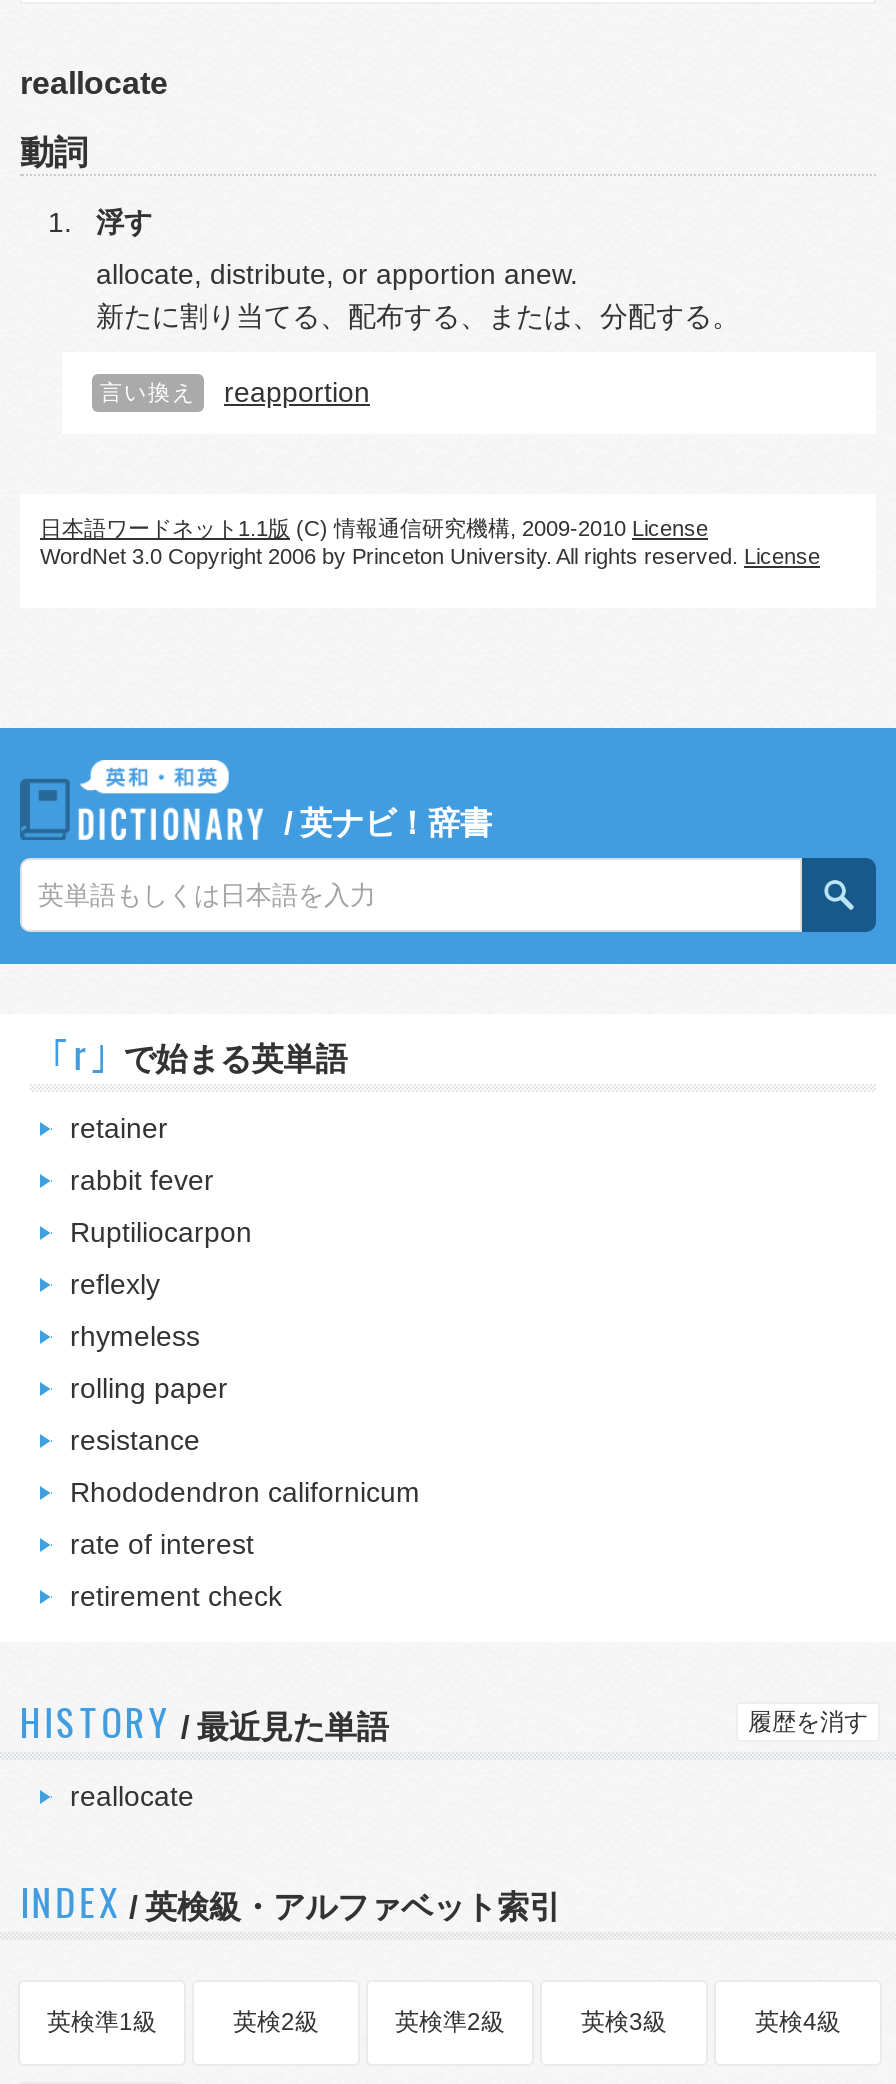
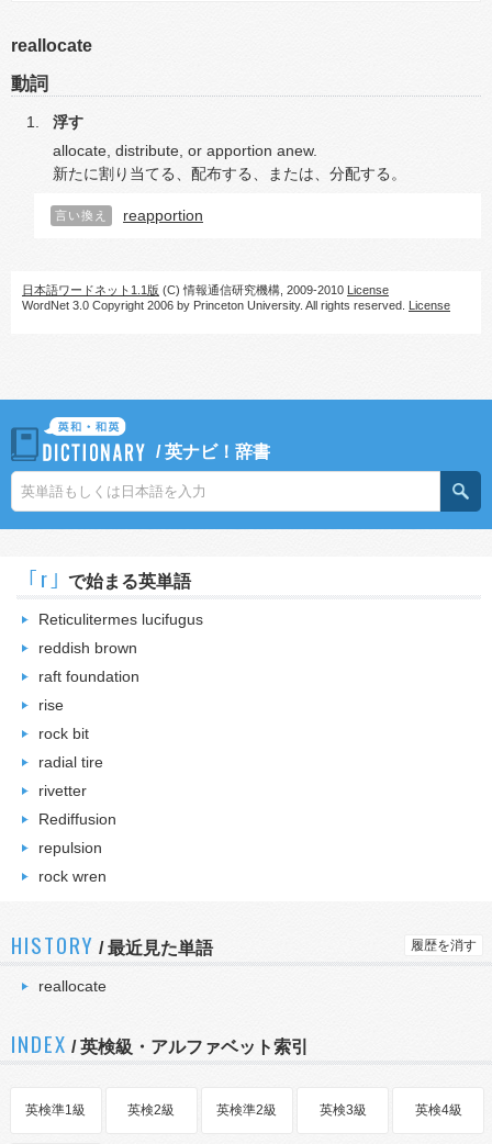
- retainer
+ Reticulitermes lucifugus

- rabbit fever
+ reddish brown

- Ruptiliocarpon
+ raft foundation

- reflexly
+ rise

- rhymeless
+ rock bit

- rolling paper
+ radial tire

- resistance
+ rivetter

- Rhododendron californicum
+ Rediffusion

- rate of interest
+ repulsion

- retirement check
+ rock wren
